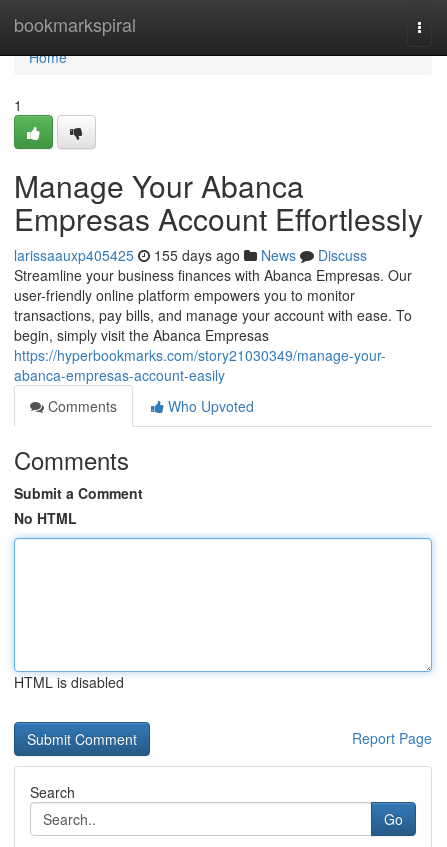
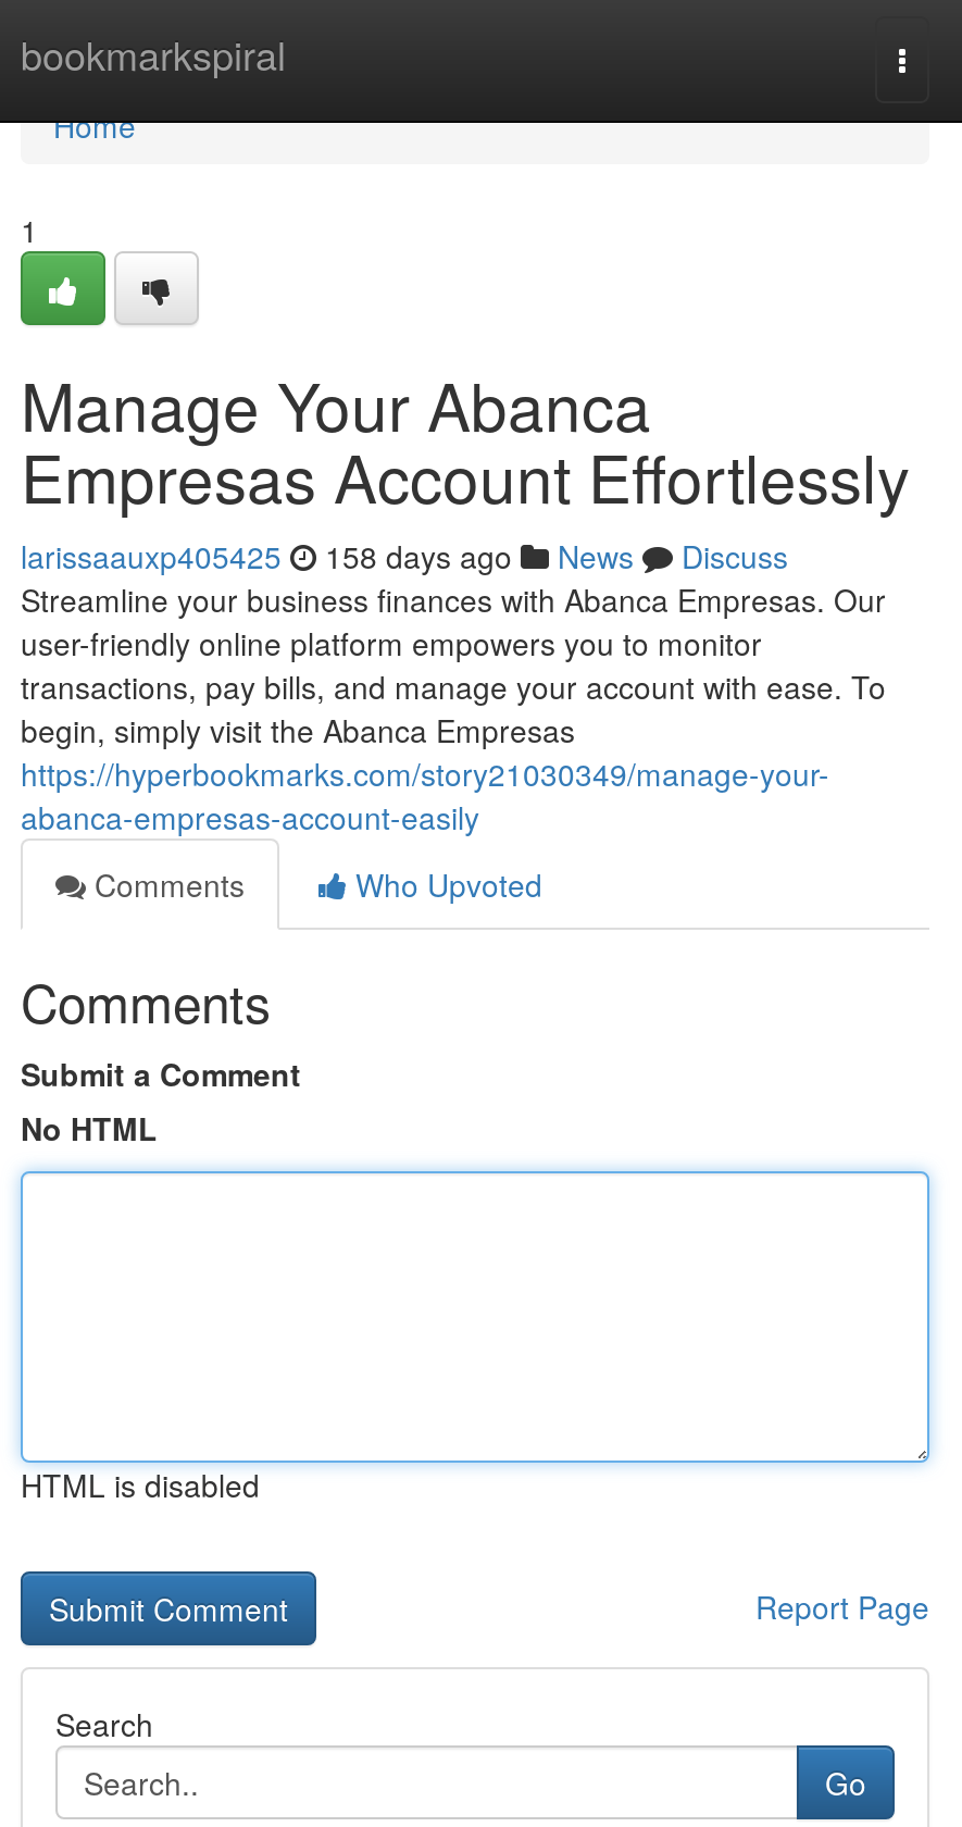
- larissaauxp405425 155 days ago News Discuss
+ larissaauxp405425 158 days ago News Discuss
